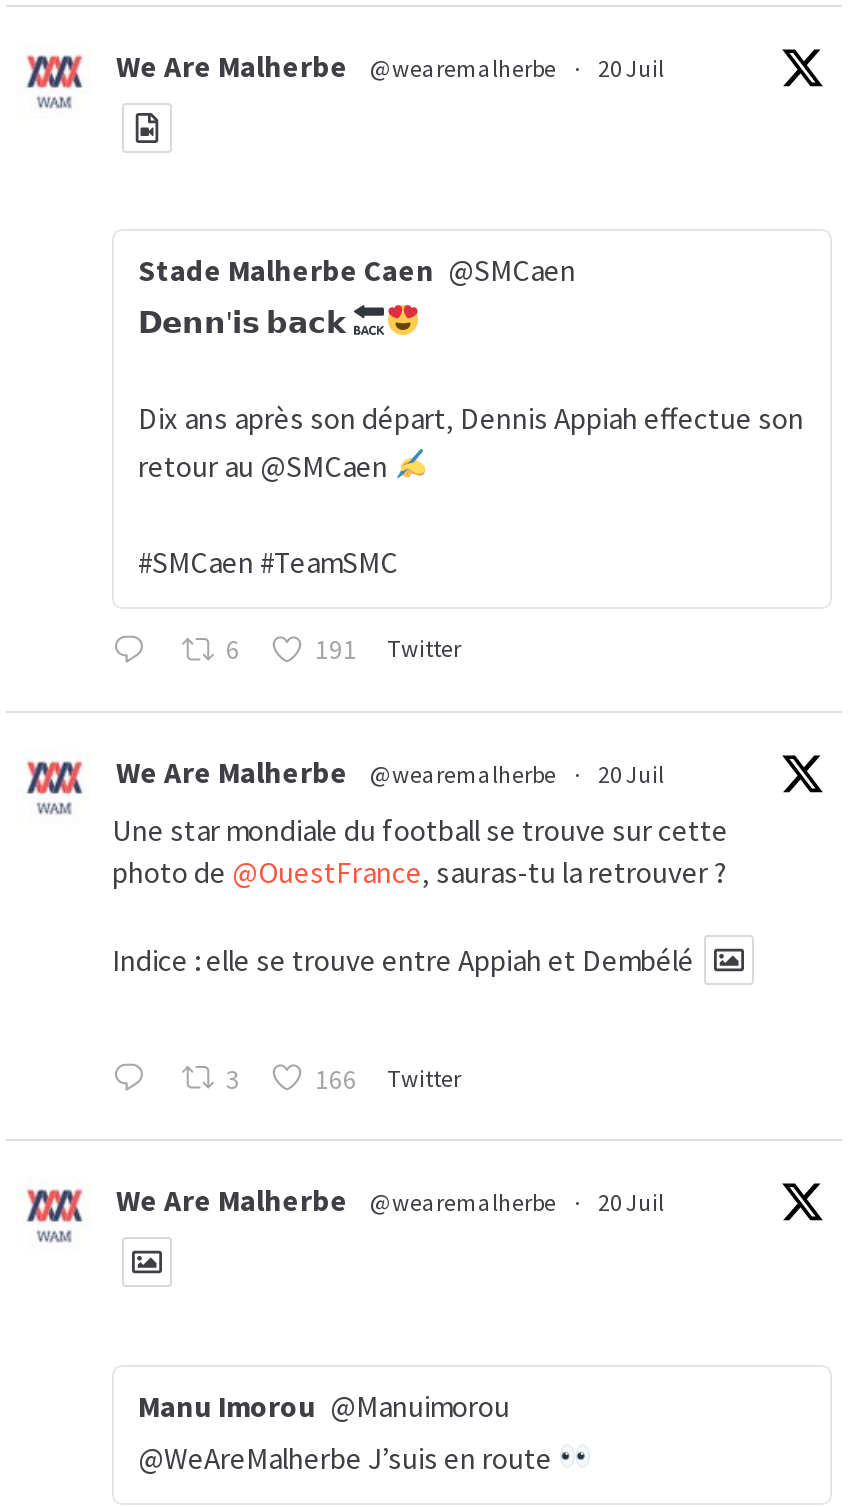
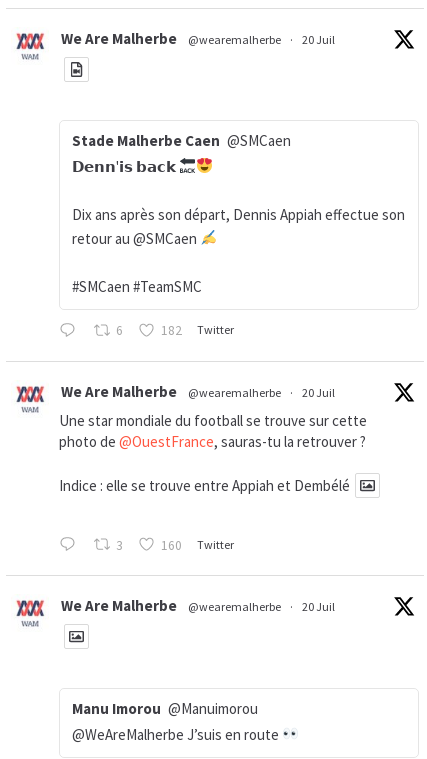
- 191 Twitter
+ 182 Twitter

- 166 Twitter
+ 160 Twitter
